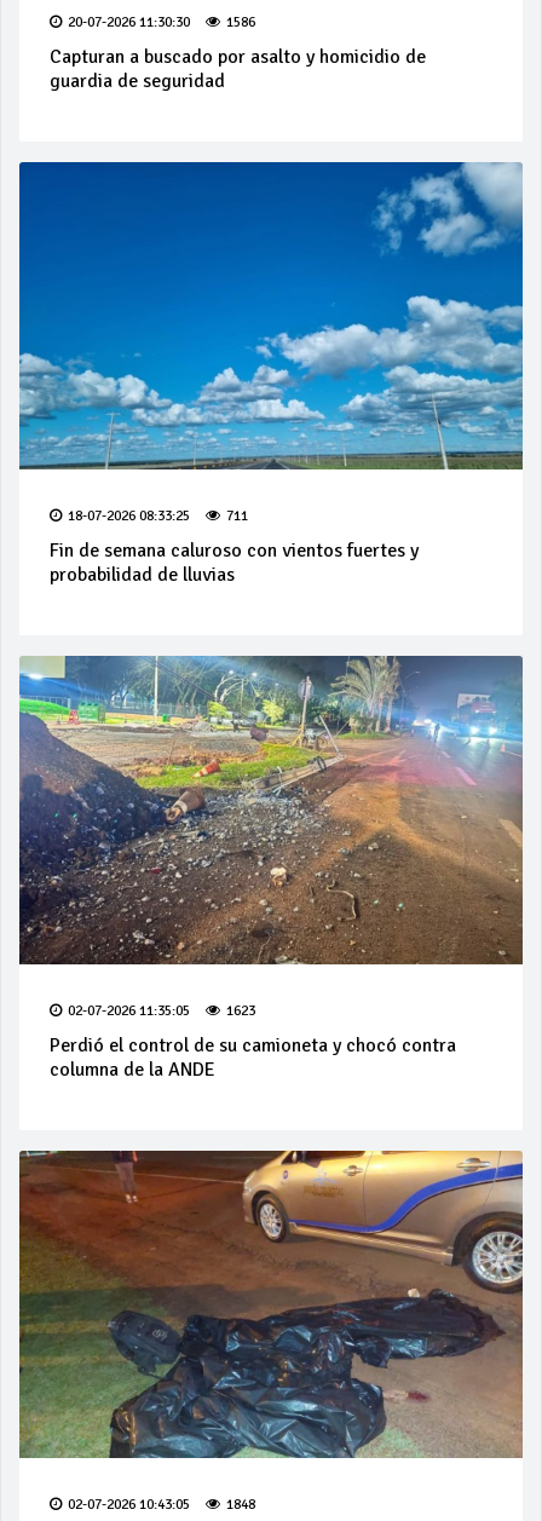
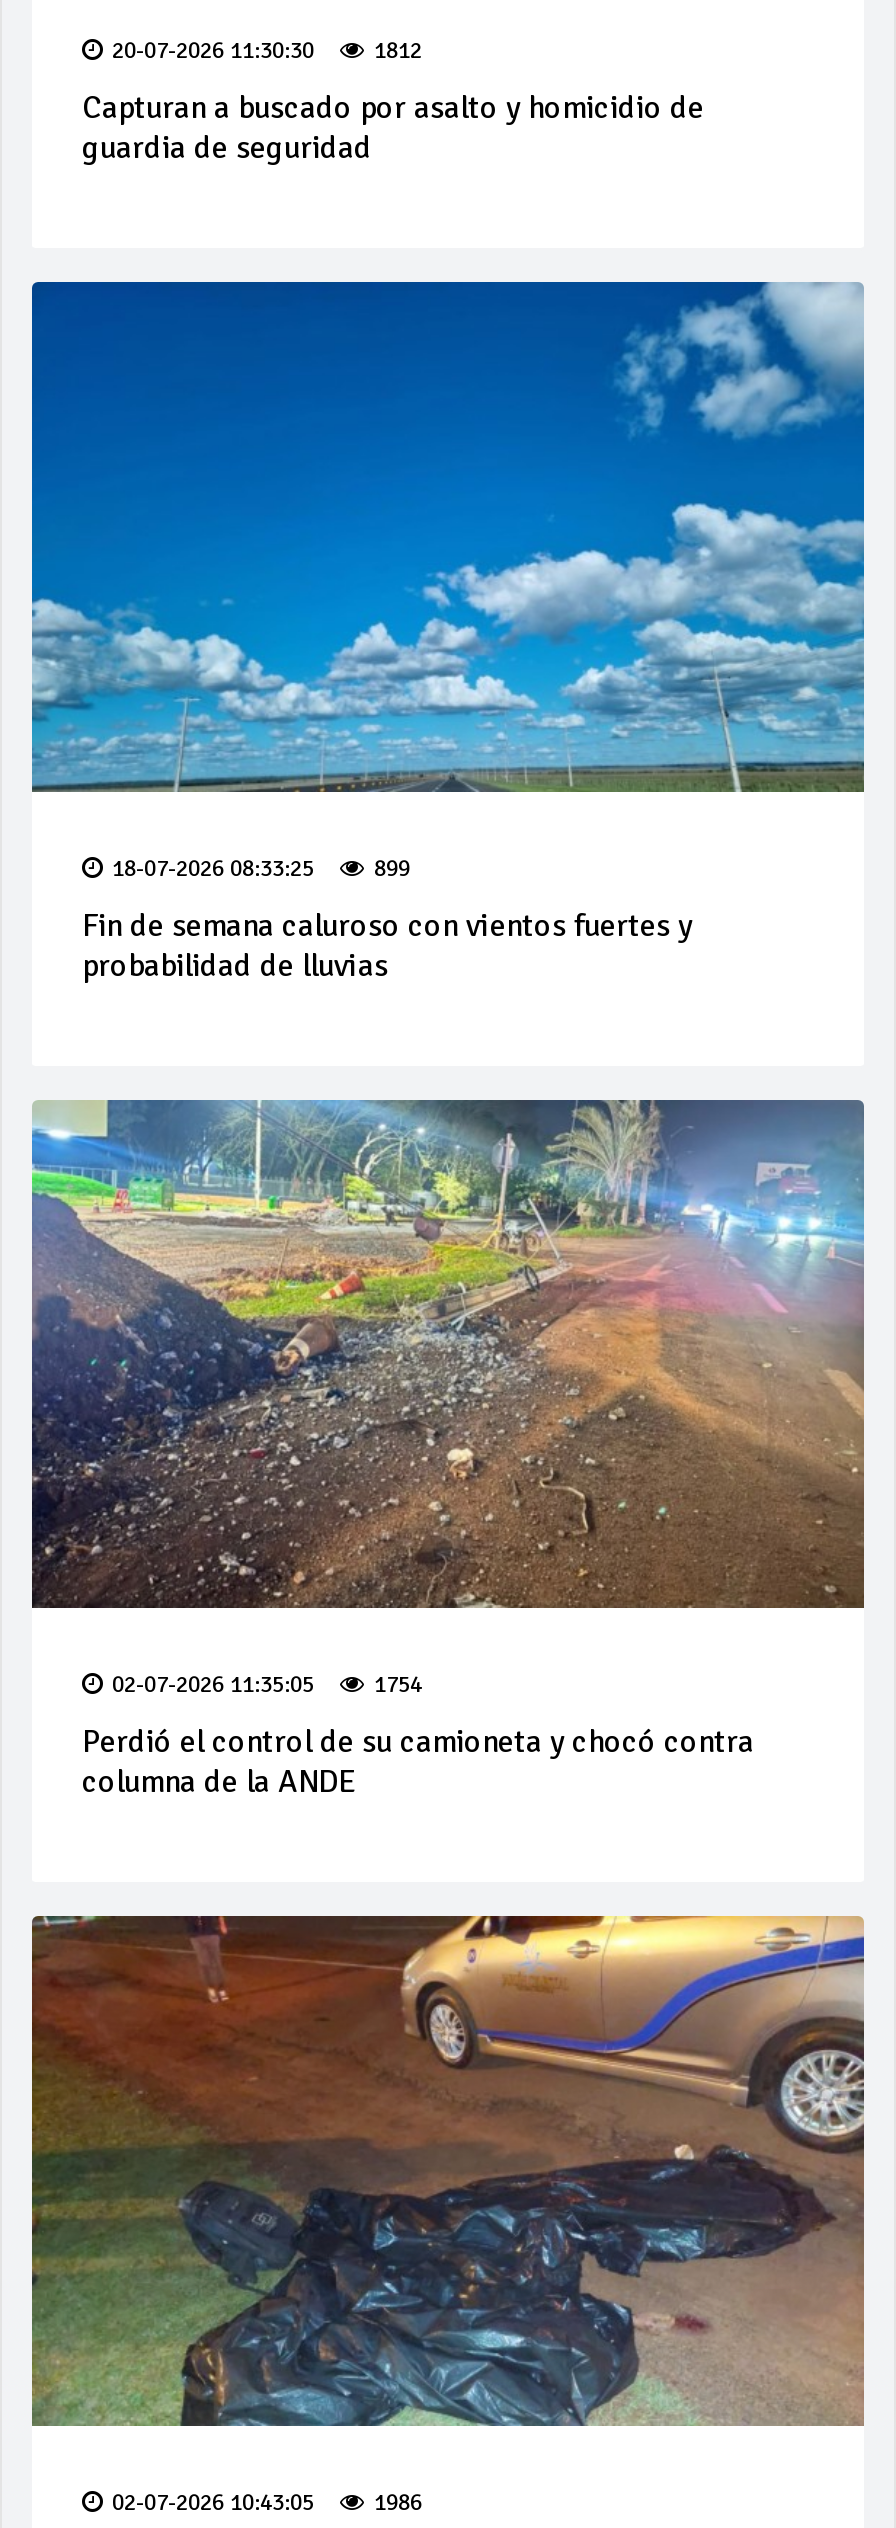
- 1586
+ 1812

- 18-07-2026 08:33:25 711
+ 18-07-2026 08:33:25 899

- 02-07-2026 11:35:05 1623
+ 02-07-2026 11:35:05 1754

- 02-07-2026 10:43:05 1848
+ 02-07-2026 10:43:05 1986
